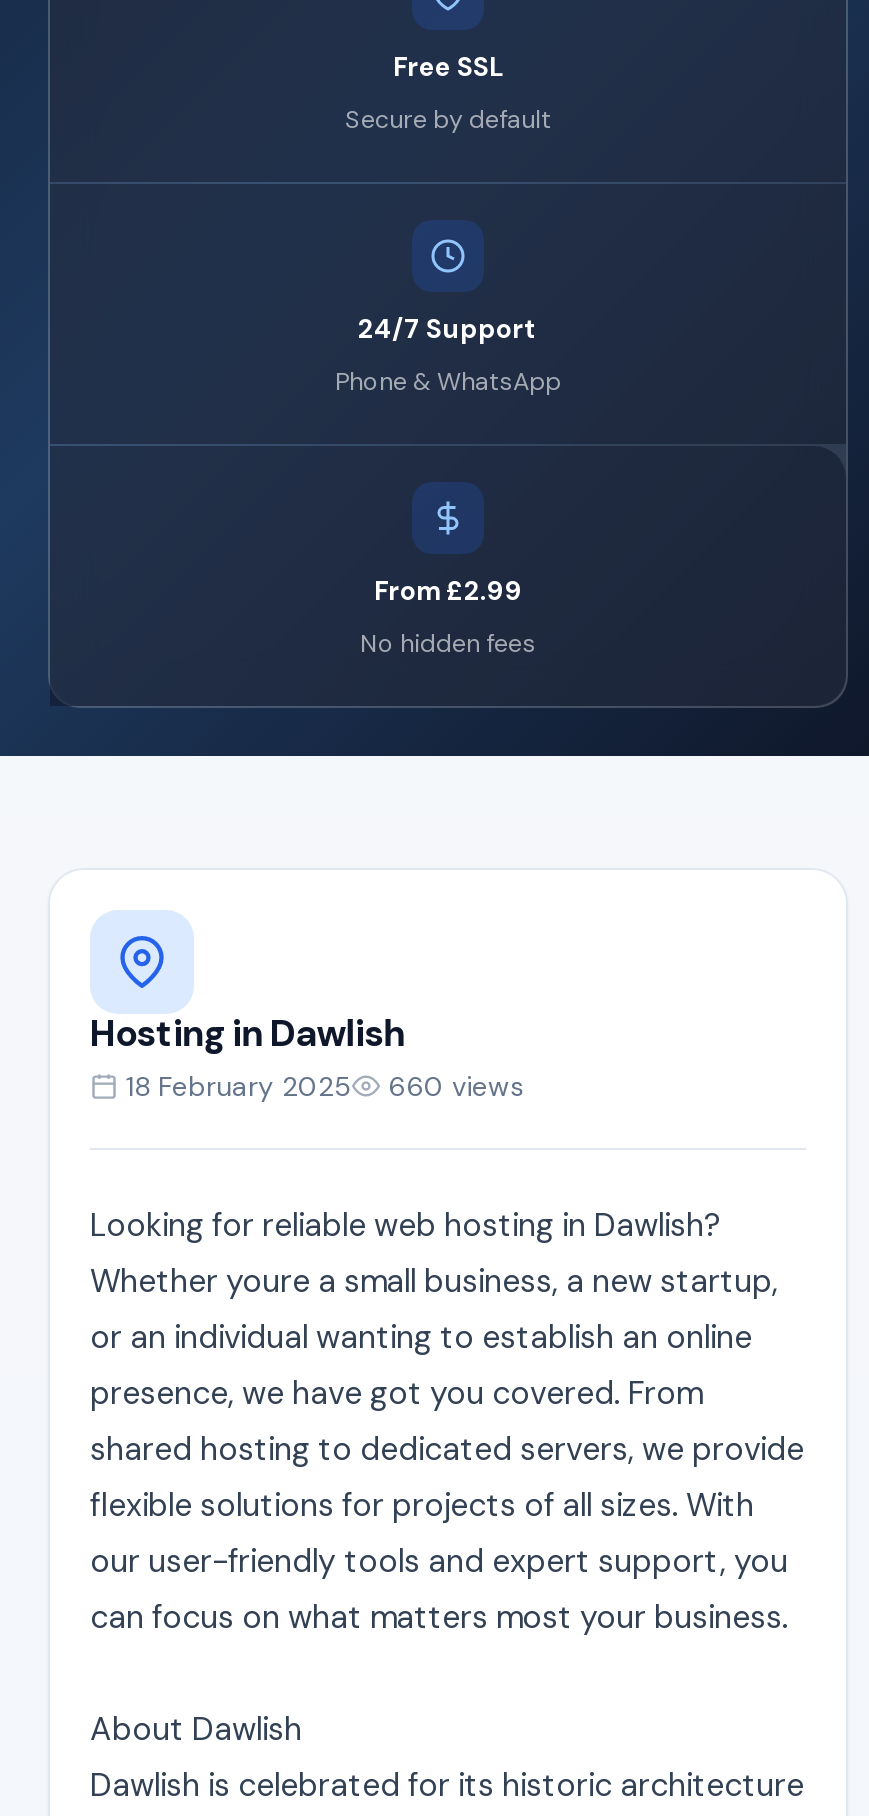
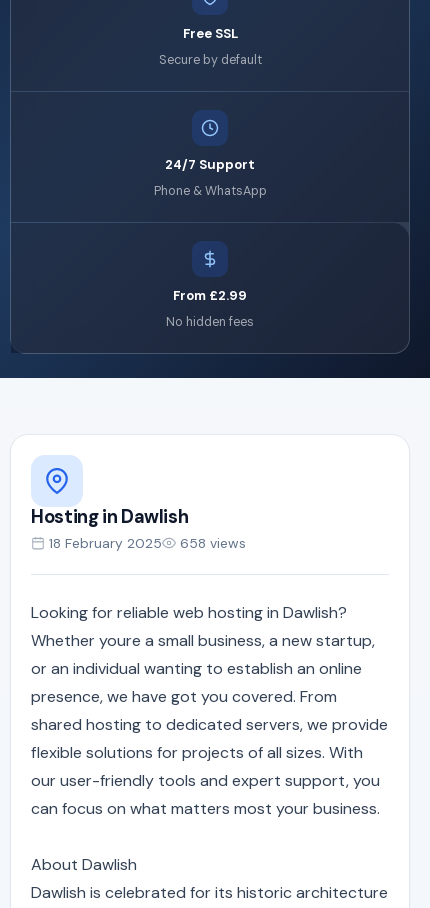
- 18 February 2025 660 views
+ 18 February 2025 658 views
